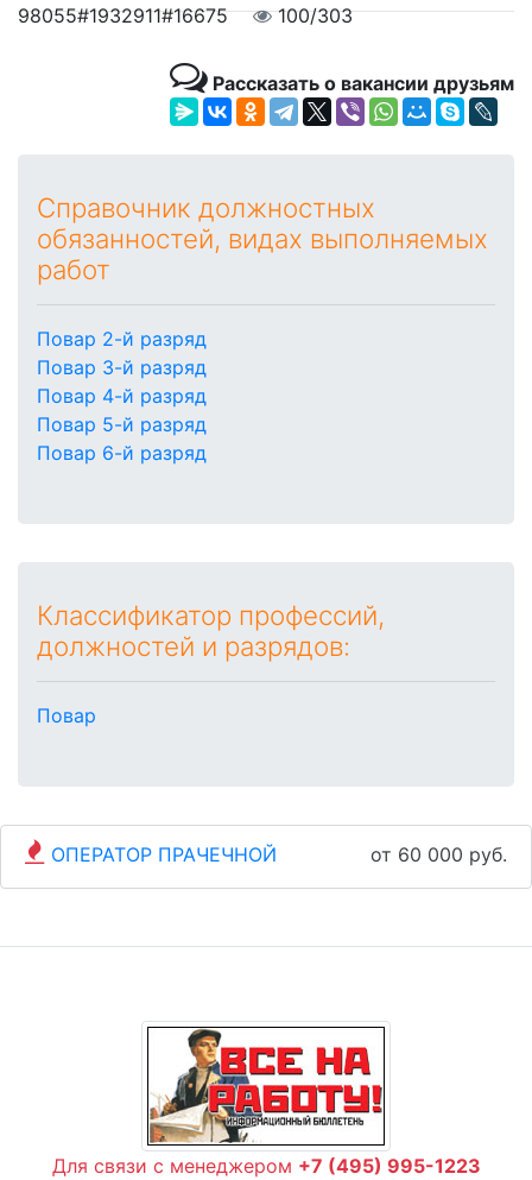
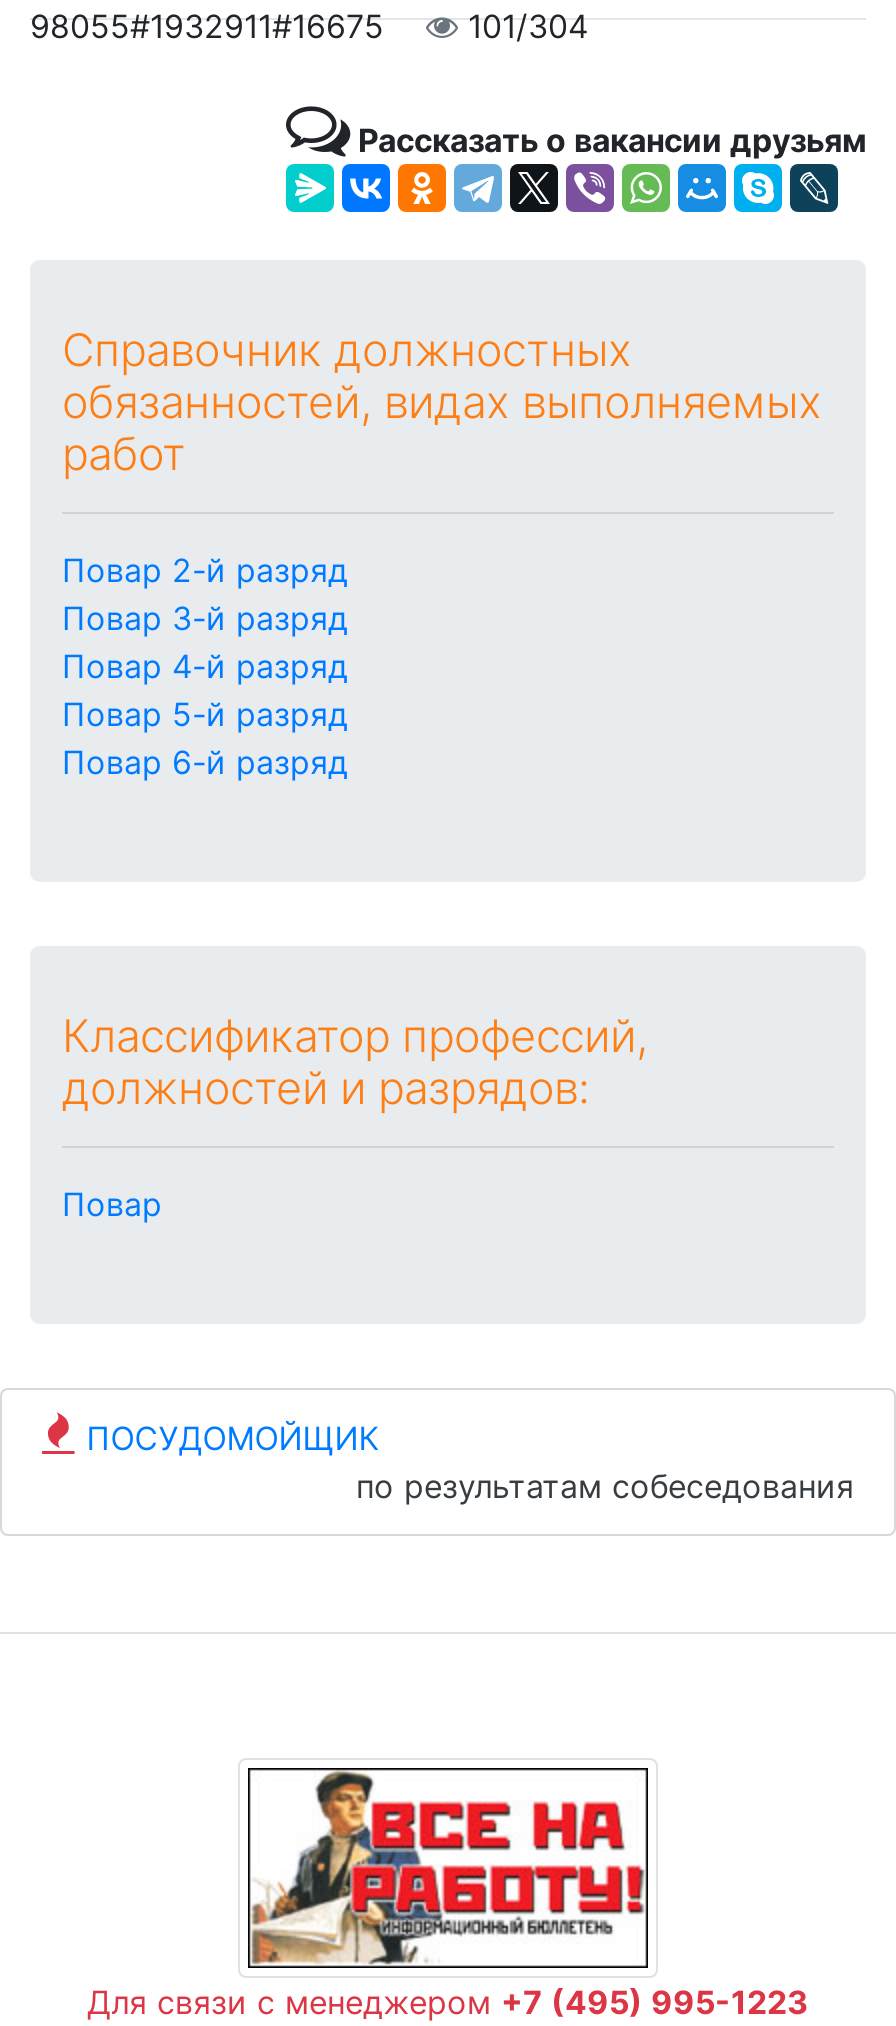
- 98055#1932911#16675 100/303
+ 98055#1932911#16675 101/304

- ОПЕРАТОР ПРАЧЕЧНОЙ
- от 60 000 руб.
+ ПОСУДОМОЙЩИК
+ по результатам собеседования
